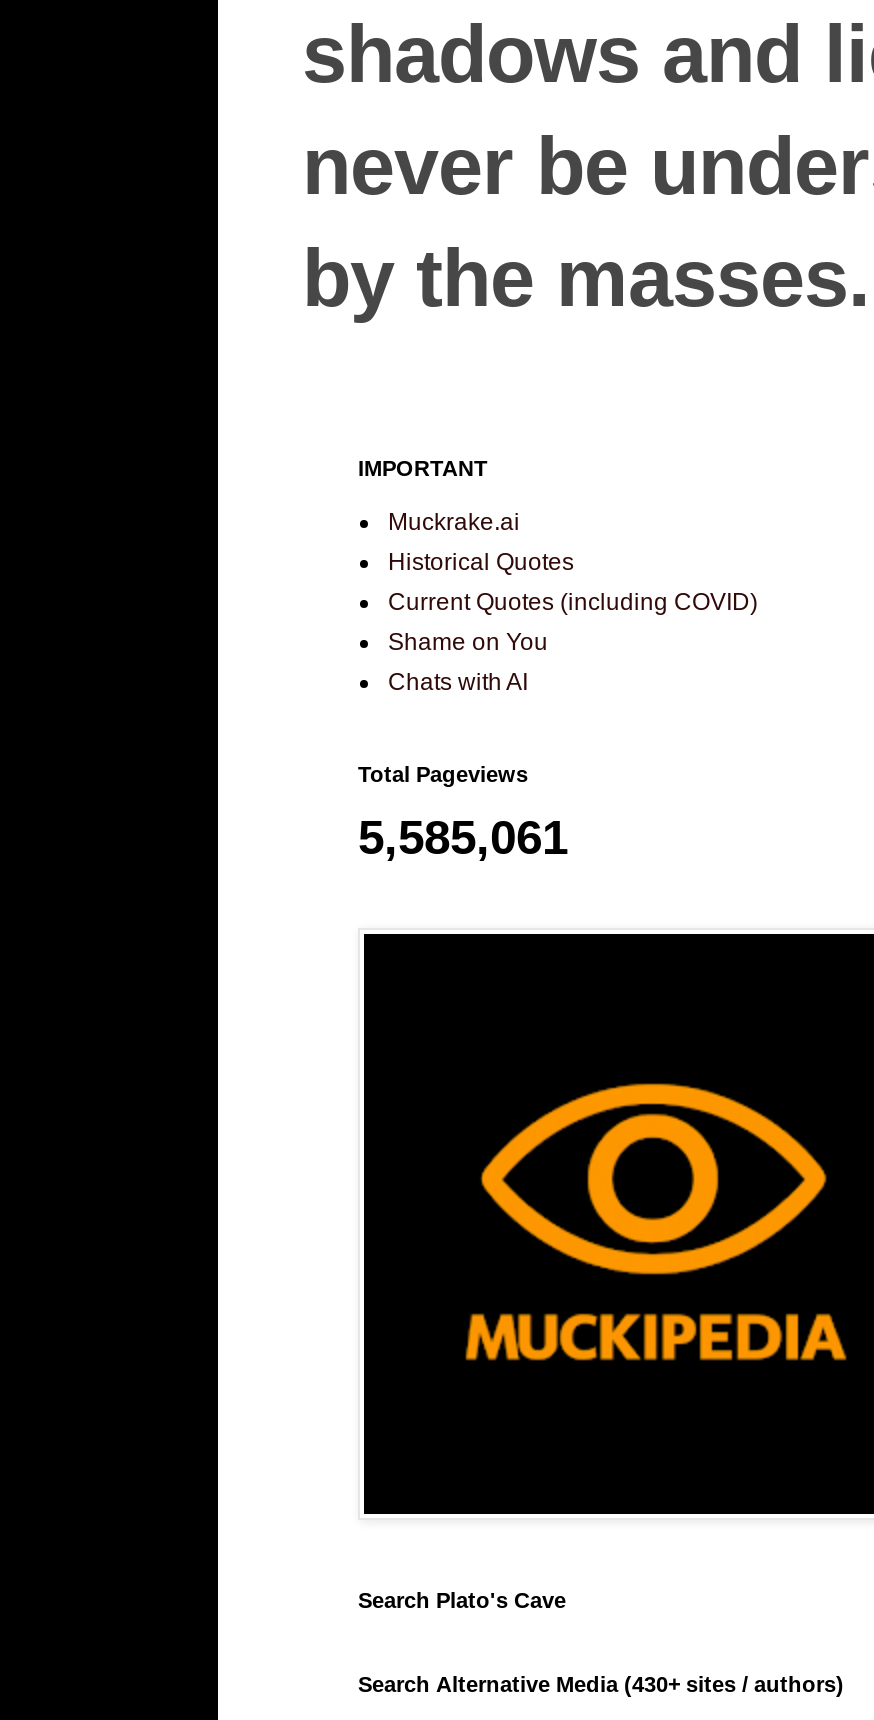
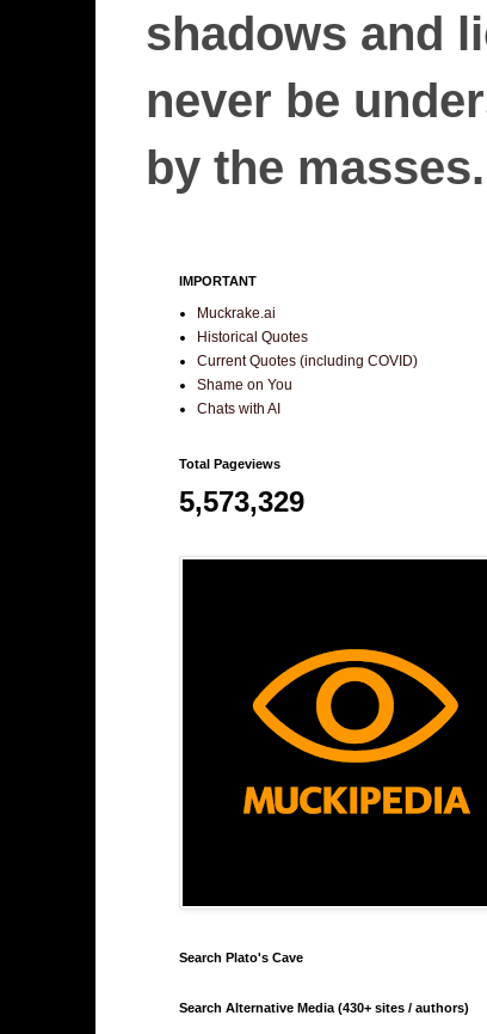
- 5,585,061
+ 5,573,329
